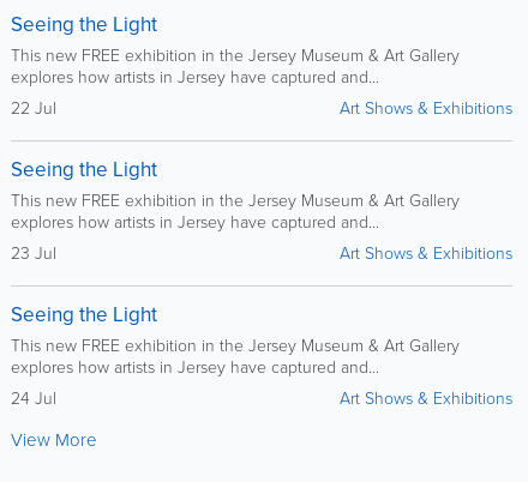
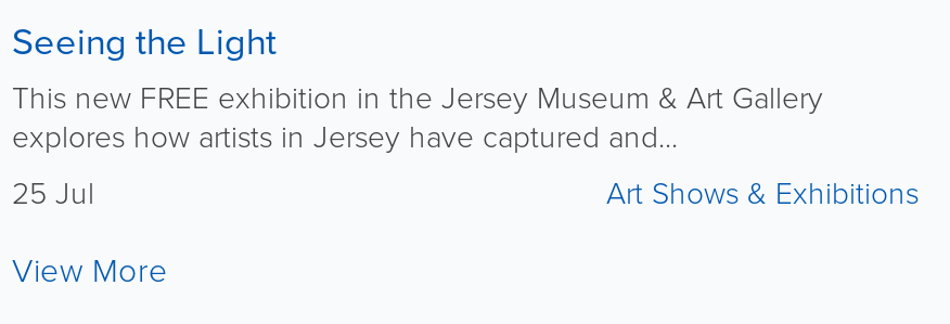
- 22 Jul
- Art Shows & Exhibitions
- Seeing the Light
- This new FREE exhibition in the Jersey Museum & Art Gallery
- explores how artists in Jersey have captured and...
- 23 Jul
- Art Shows & Exhibitions
- Seeing the Light
- This new FREE exhibition in the Jersey Museum & Art Gallery
- explores how artists in Jersey have captured and...
- 24 Jul
+ 25 Jul
